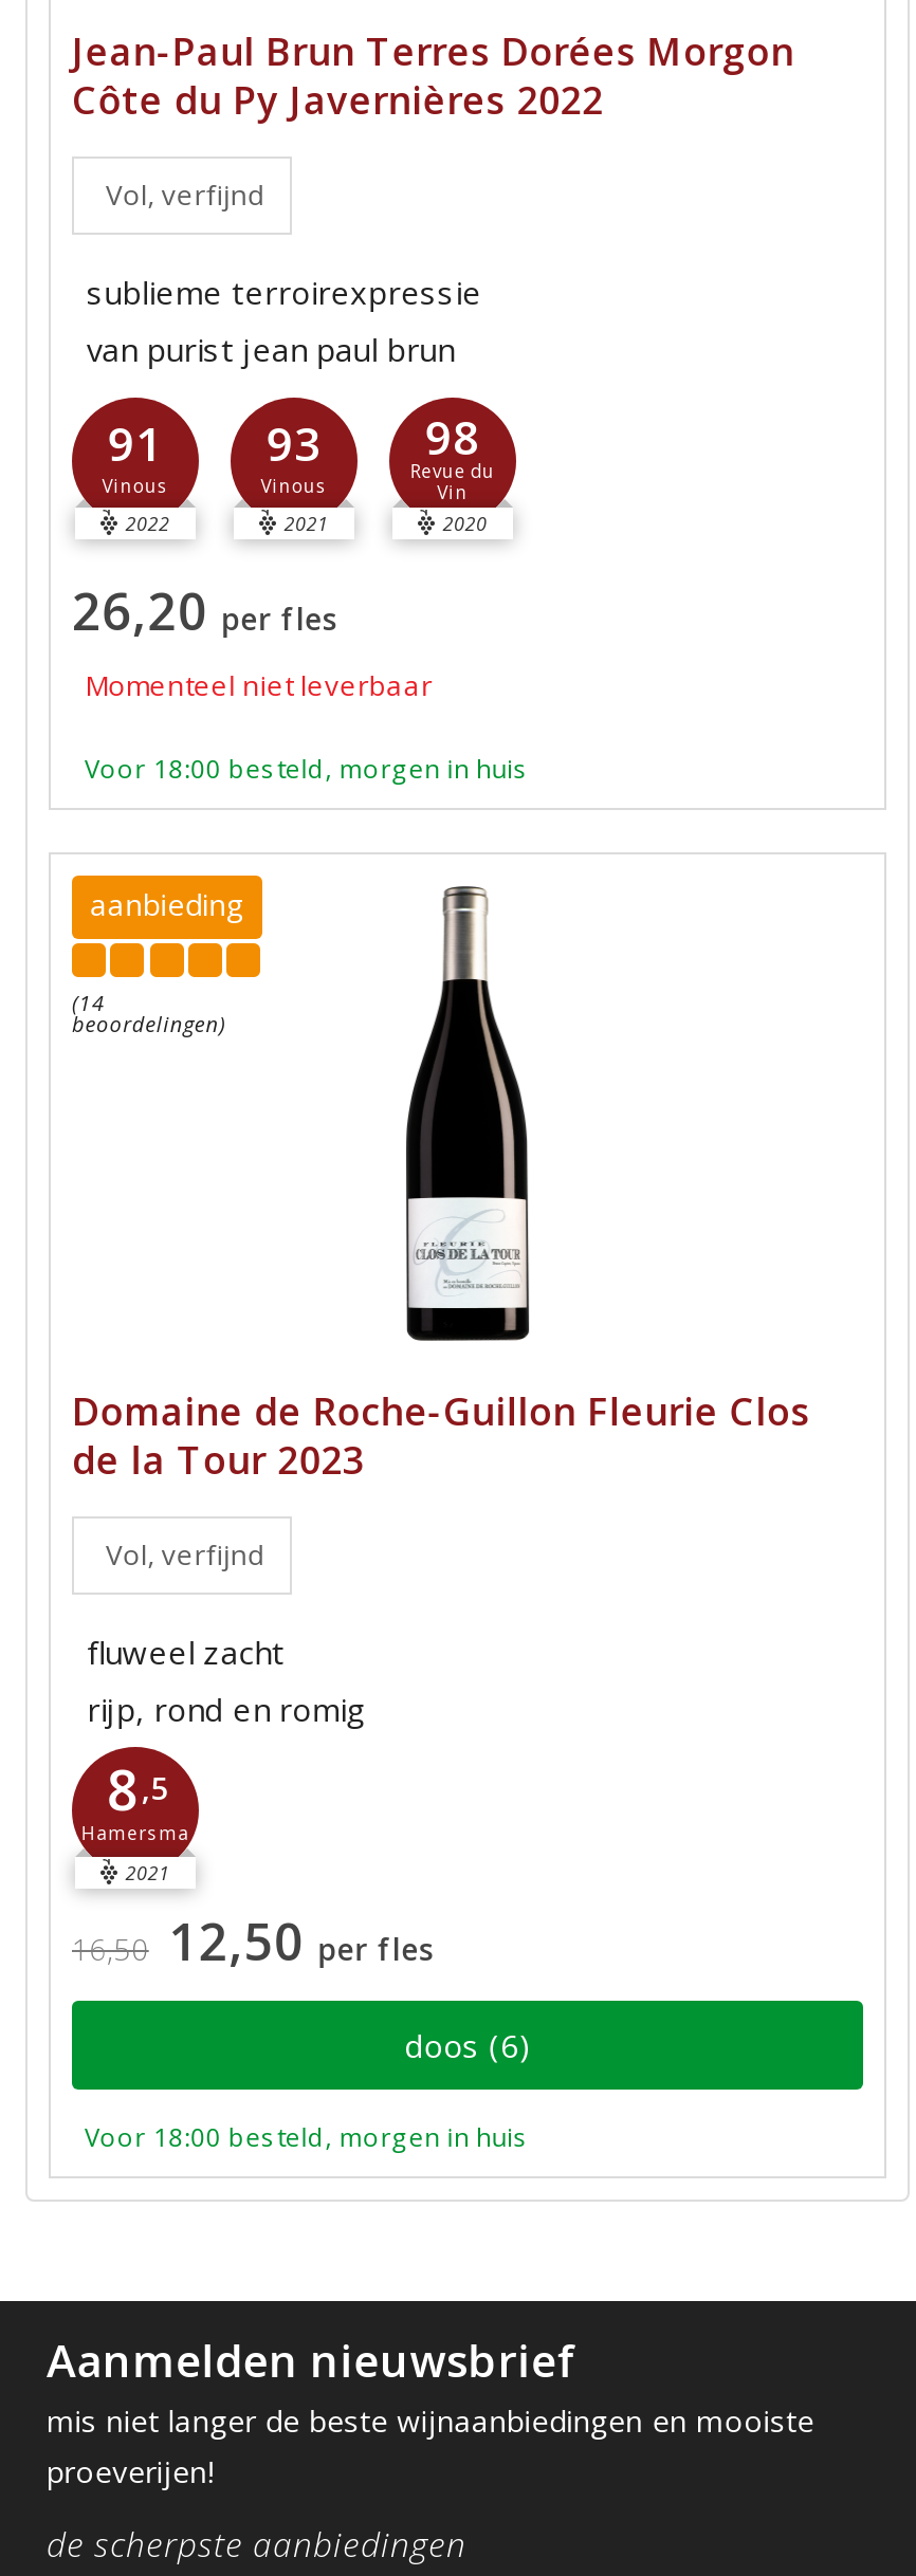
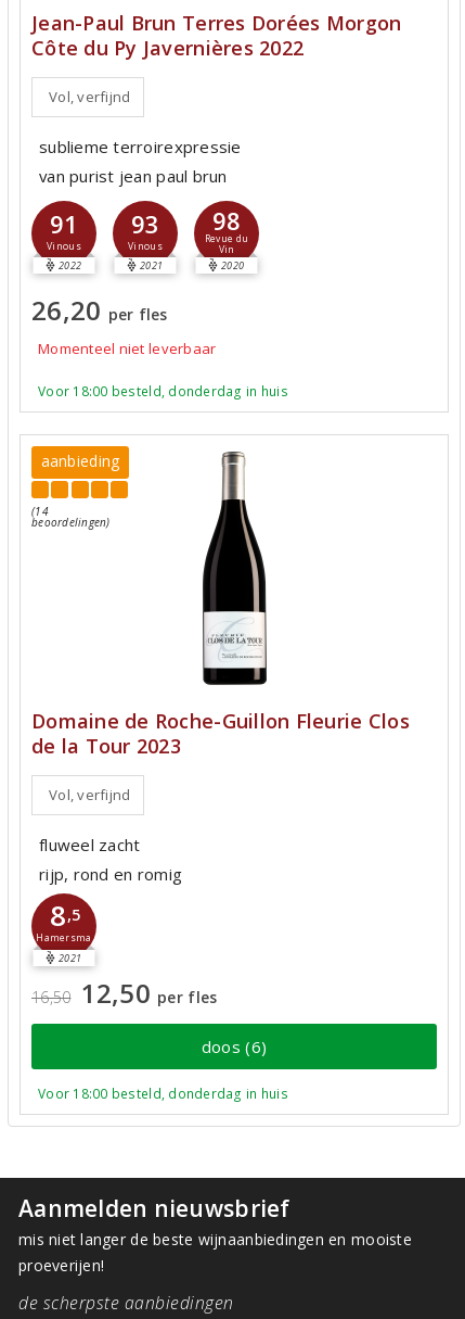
- Voor 18:00 besteld, morgen in huis
+ Voor 18:00 besteld, donderdag in huis

- Voor 18:00 besteld, morgen in huis
+ Voor 18:00 besteld, donderdag in huis
